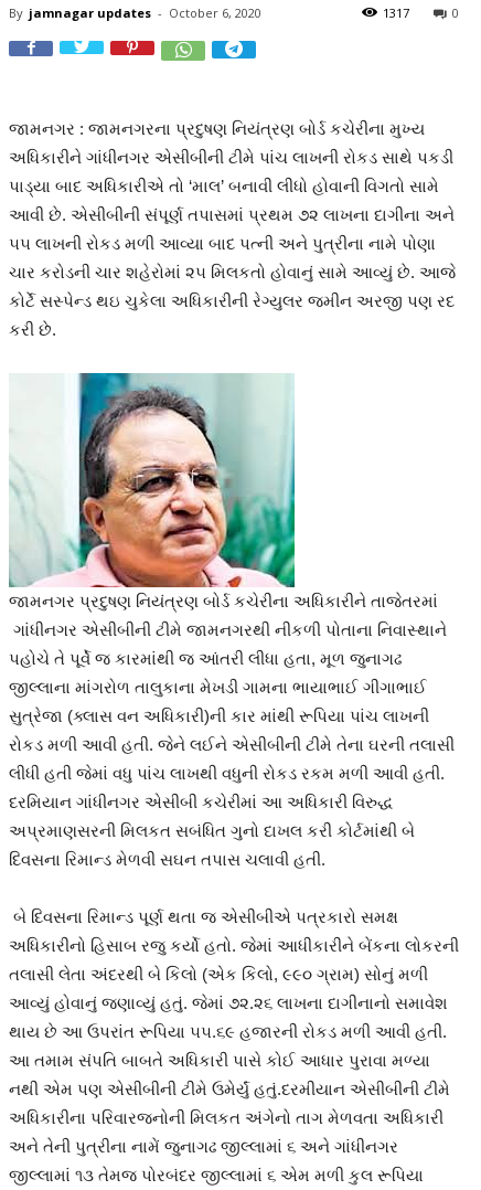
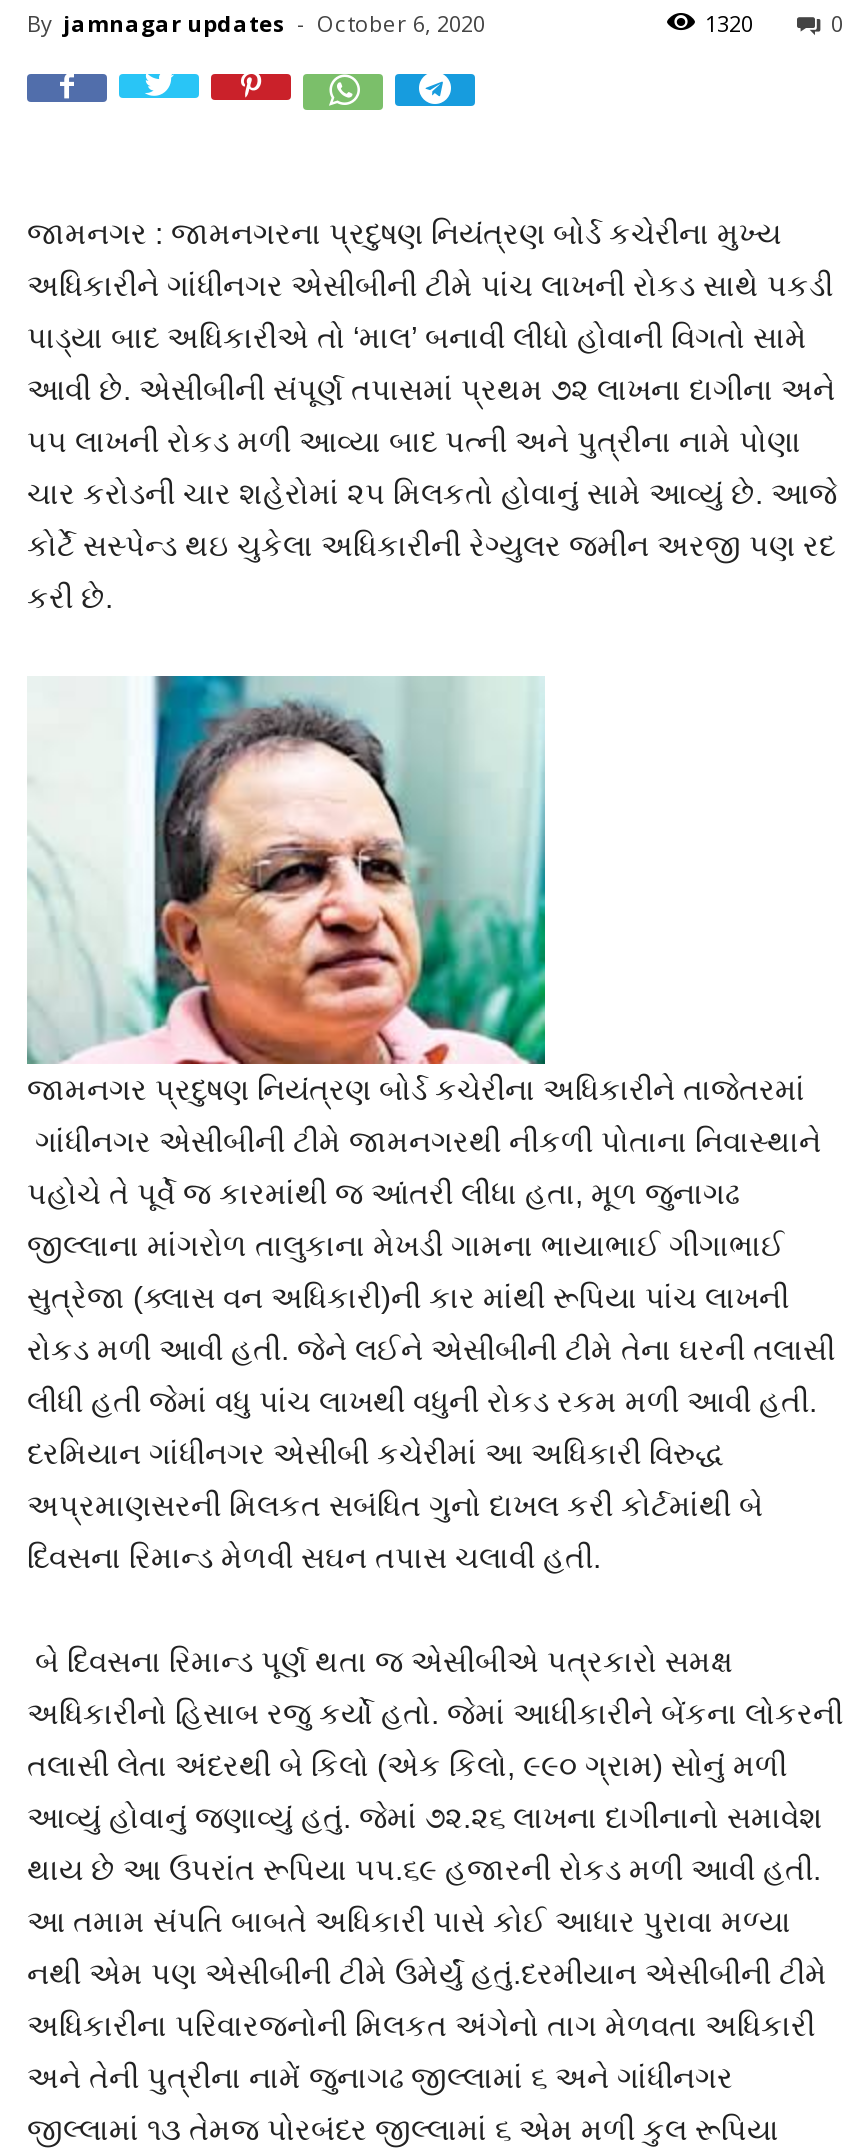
- 1317
+ 1320
